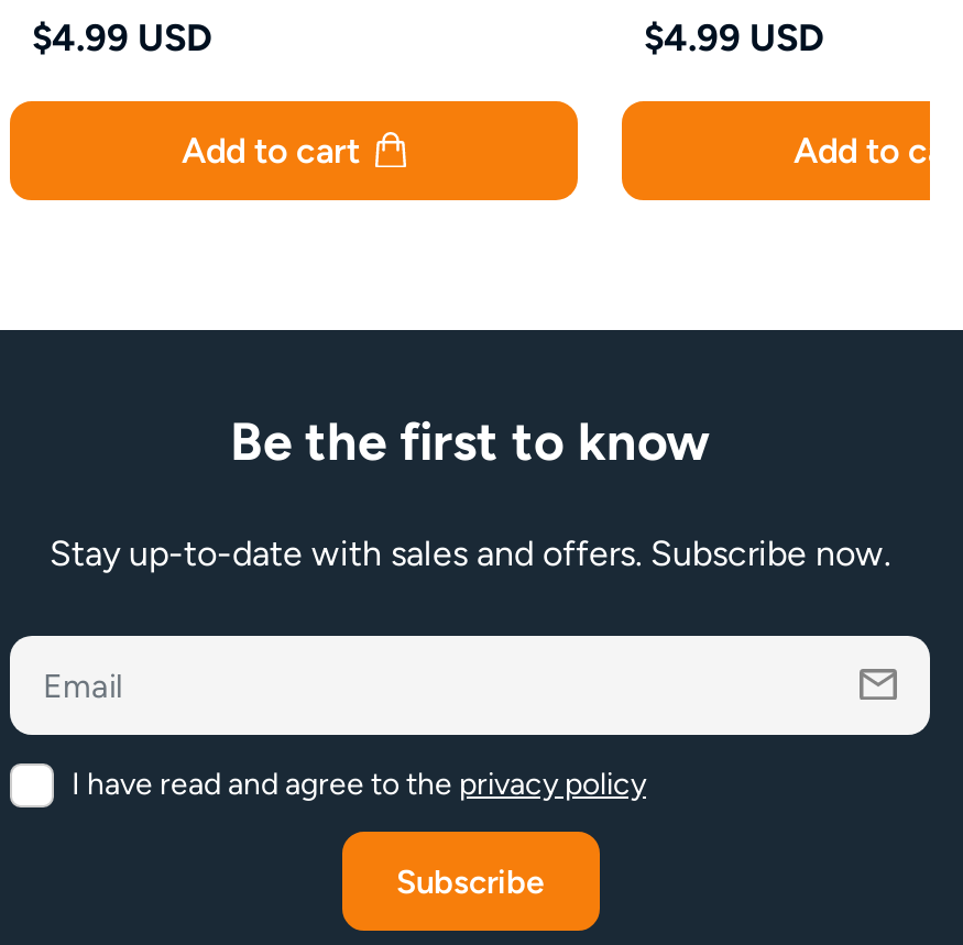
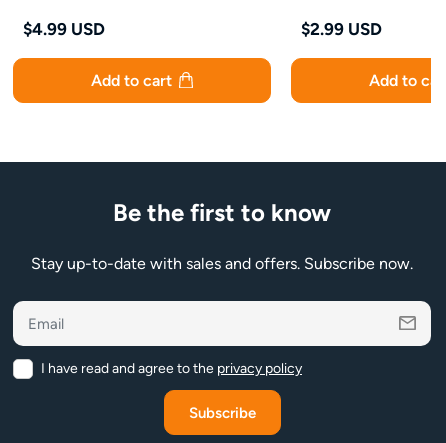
- $4.99 USD
+ $2.99 USD
